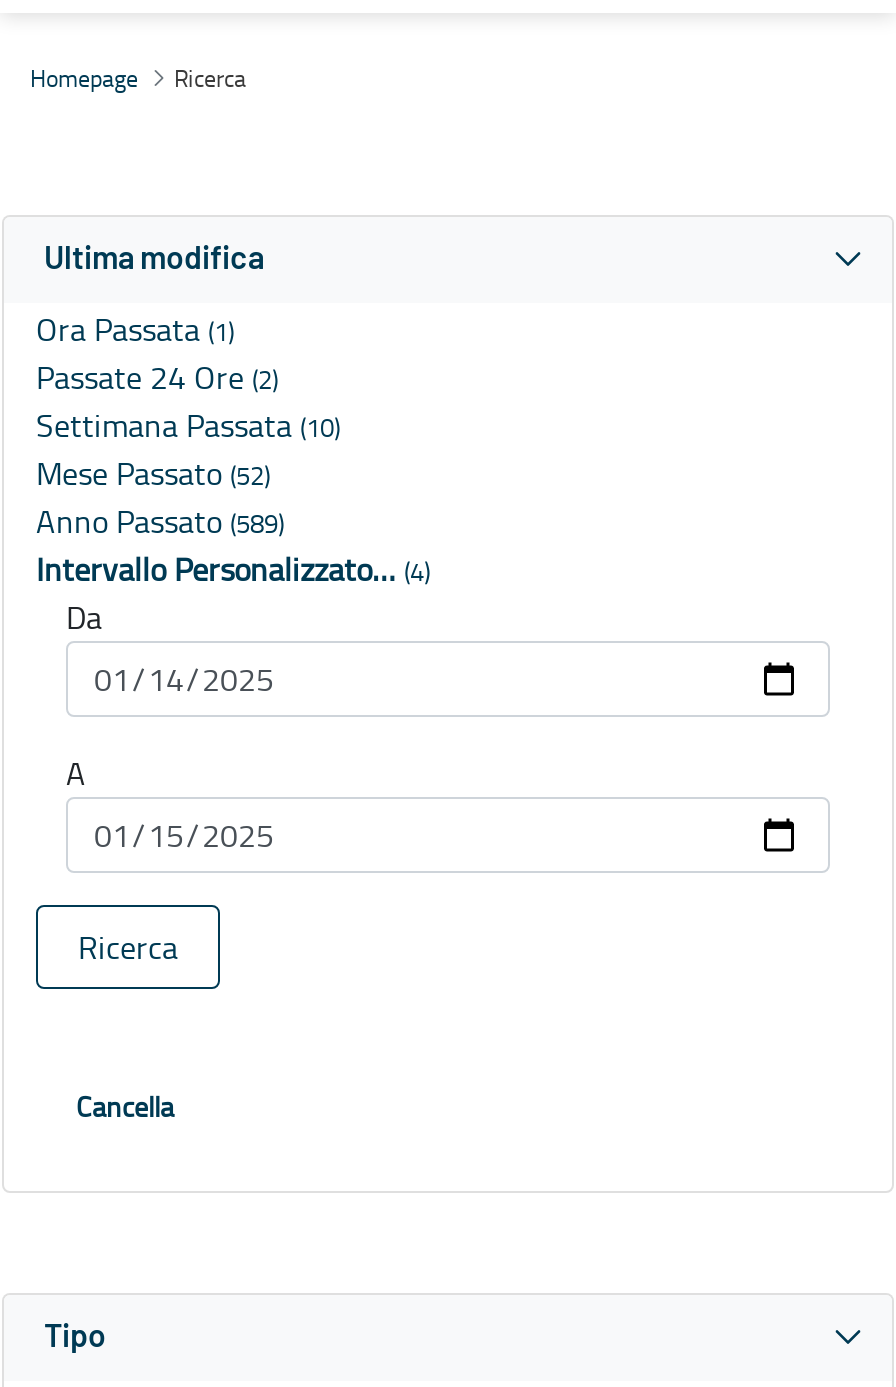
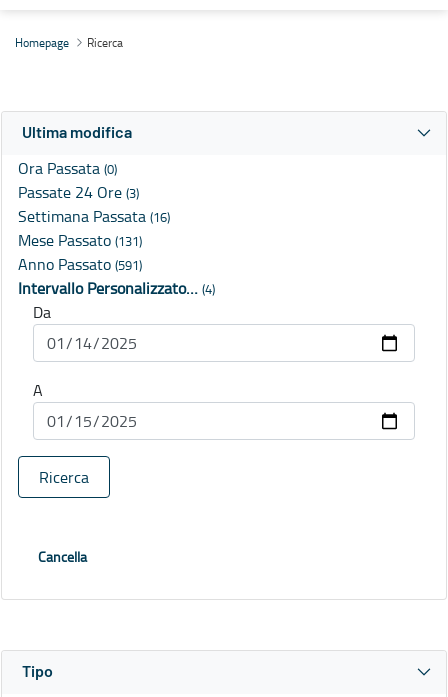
- Ora Passata (1)
+ Ora Passata (0)

- Passate 24 Ore (2)
+ Passate 24 Ore (3)

- Settimana Passata (10)
+ Settimana Passata (16)

- Mese Passato (52)
+ Mese Passato (131)

- Anno Passato (589)
+ Anno Passato (591)
